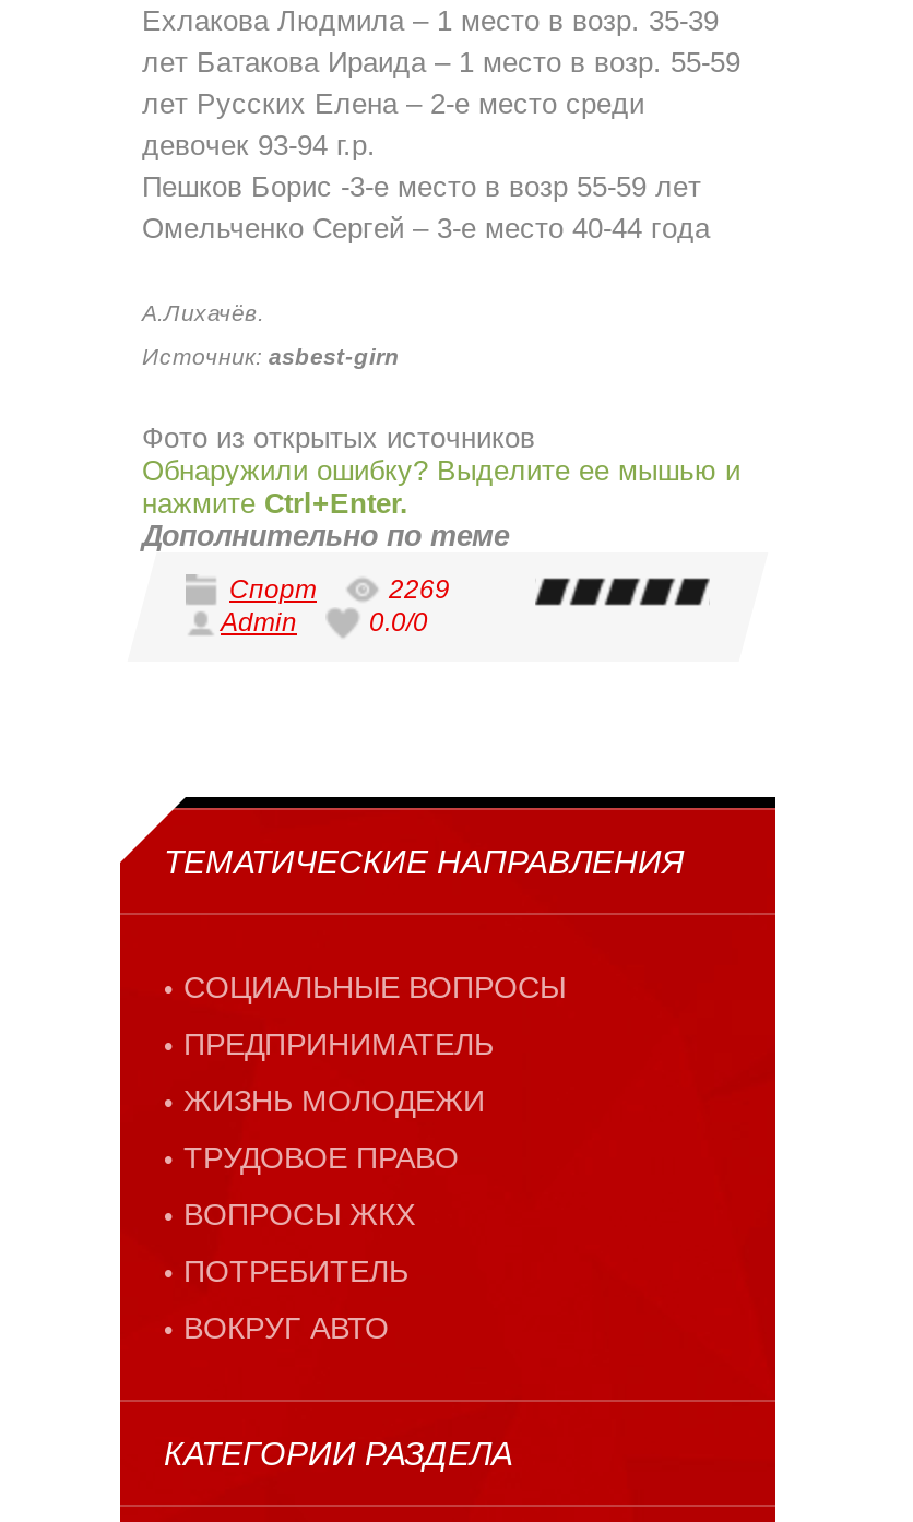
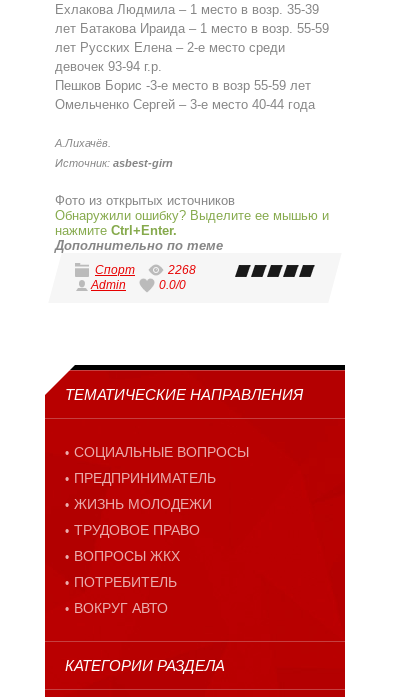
- 2269
+ 2268
